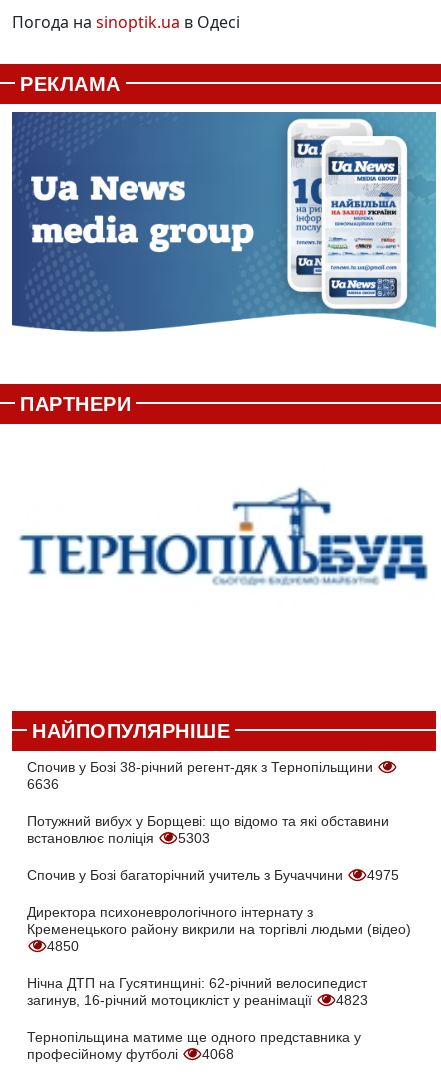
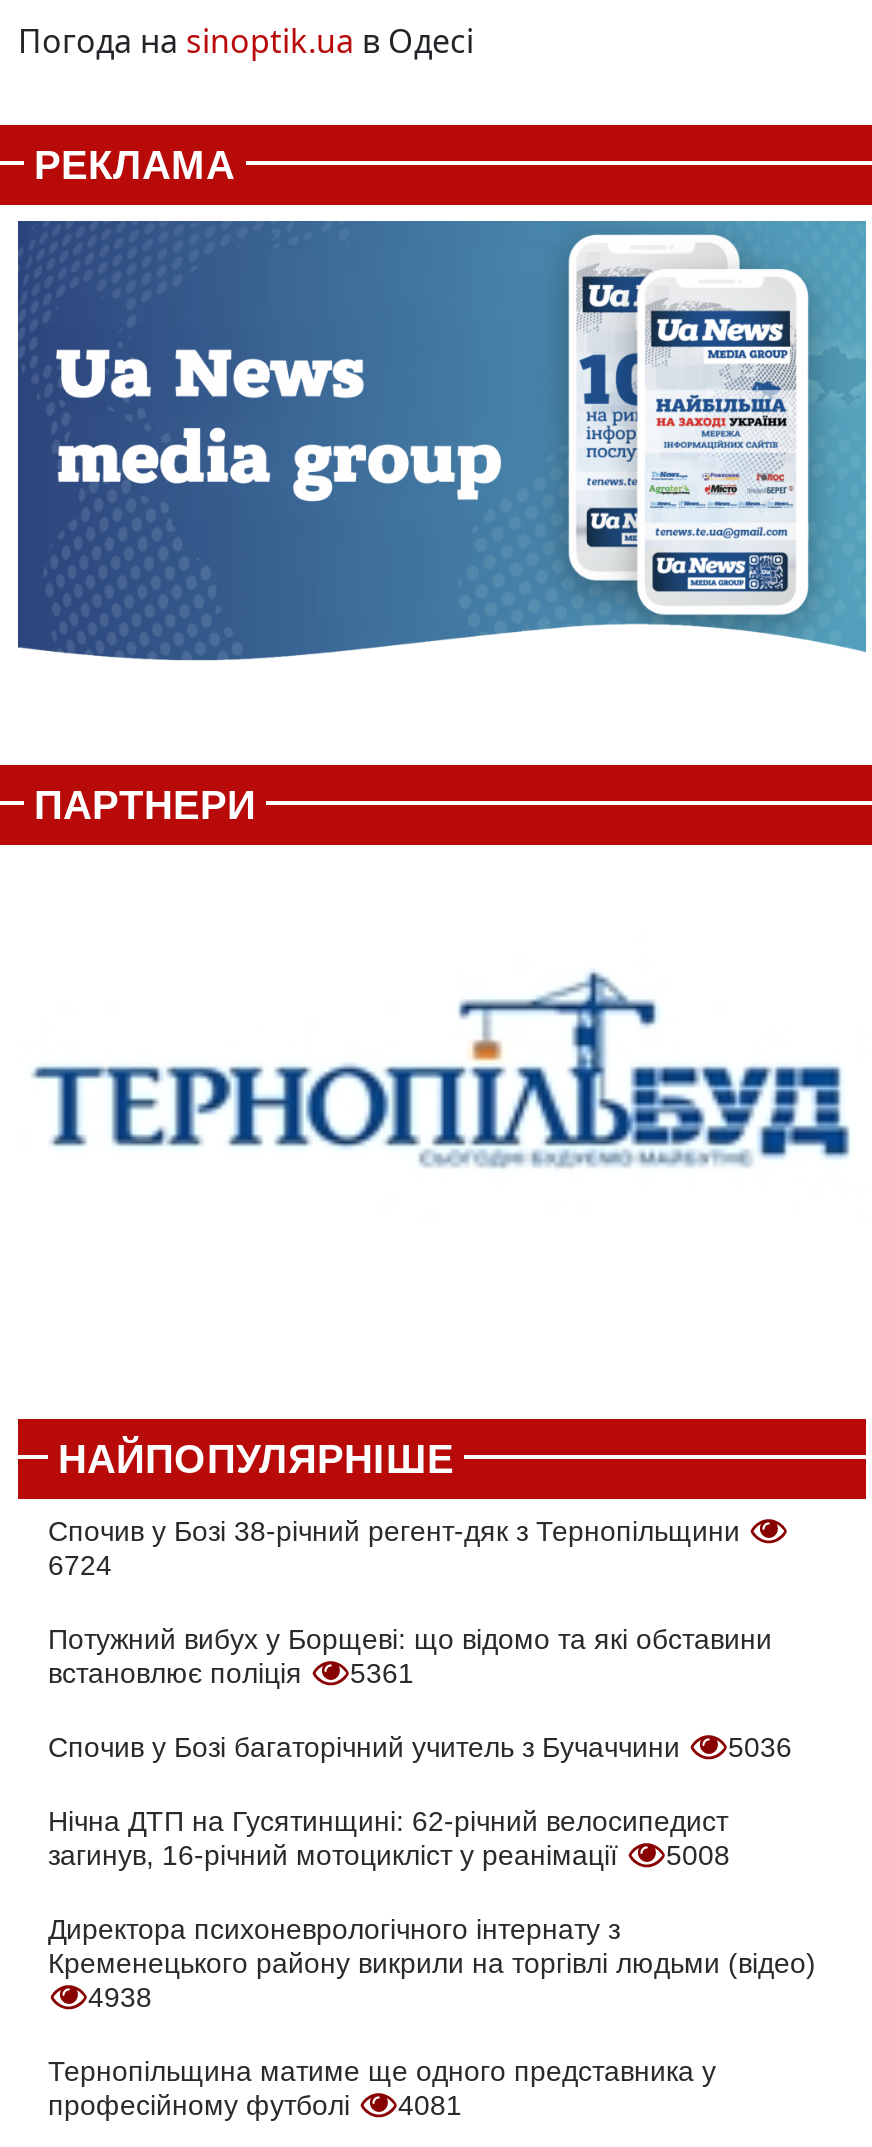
- 6636
+ 6724

- встановлює поліція 5303
+ встановлює поліція 5361

- 4975
+ 5036
+ 5008

moved down: Директора психоневрологічного інтернату з | Кременецького району викрили на торгівлі людьми (відео)

- 4850
- 4823
+ 4938

moved up: Нічна ДТП на Гусятинщині: 62-річний велосипедист | загинув, 16-річний мотоцикліст у реанімації

- професійному футболі 4068
+ професійному футболі 4081
